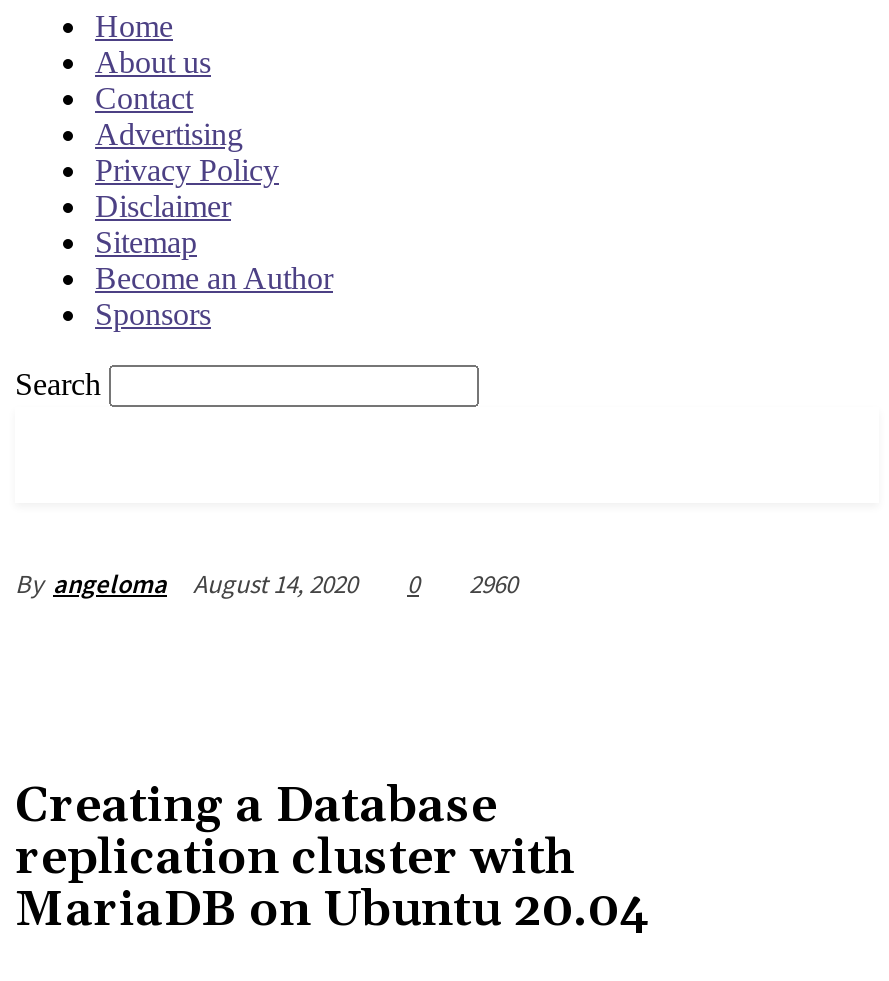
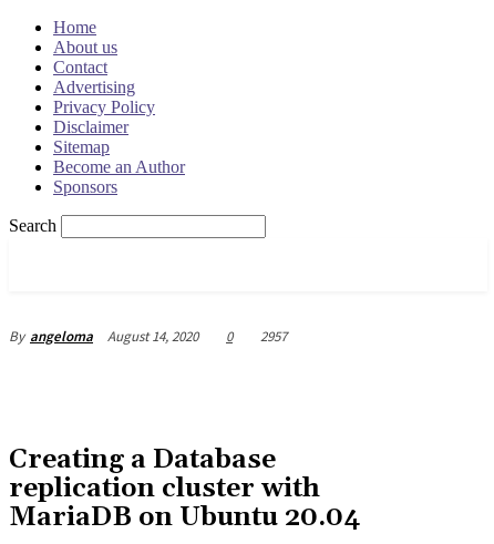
- By angeloma August 14, 2020 0 2960
+ By angeloma August 14, 2020 0 2957
